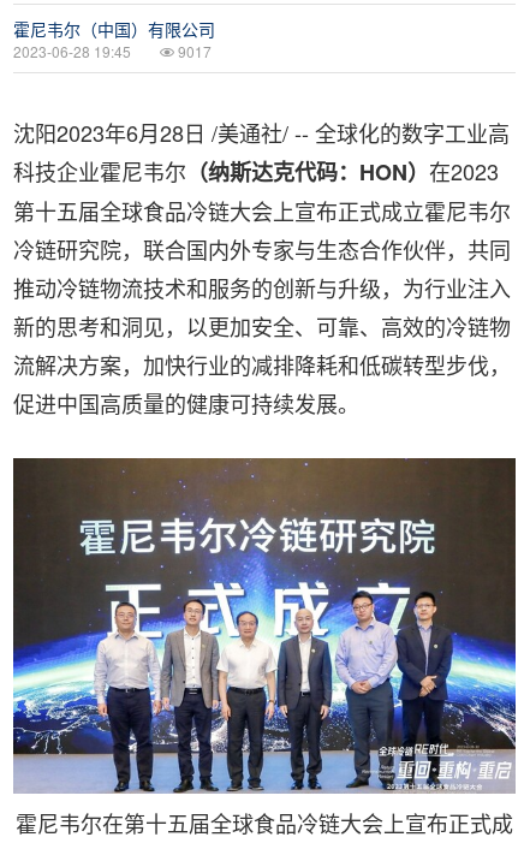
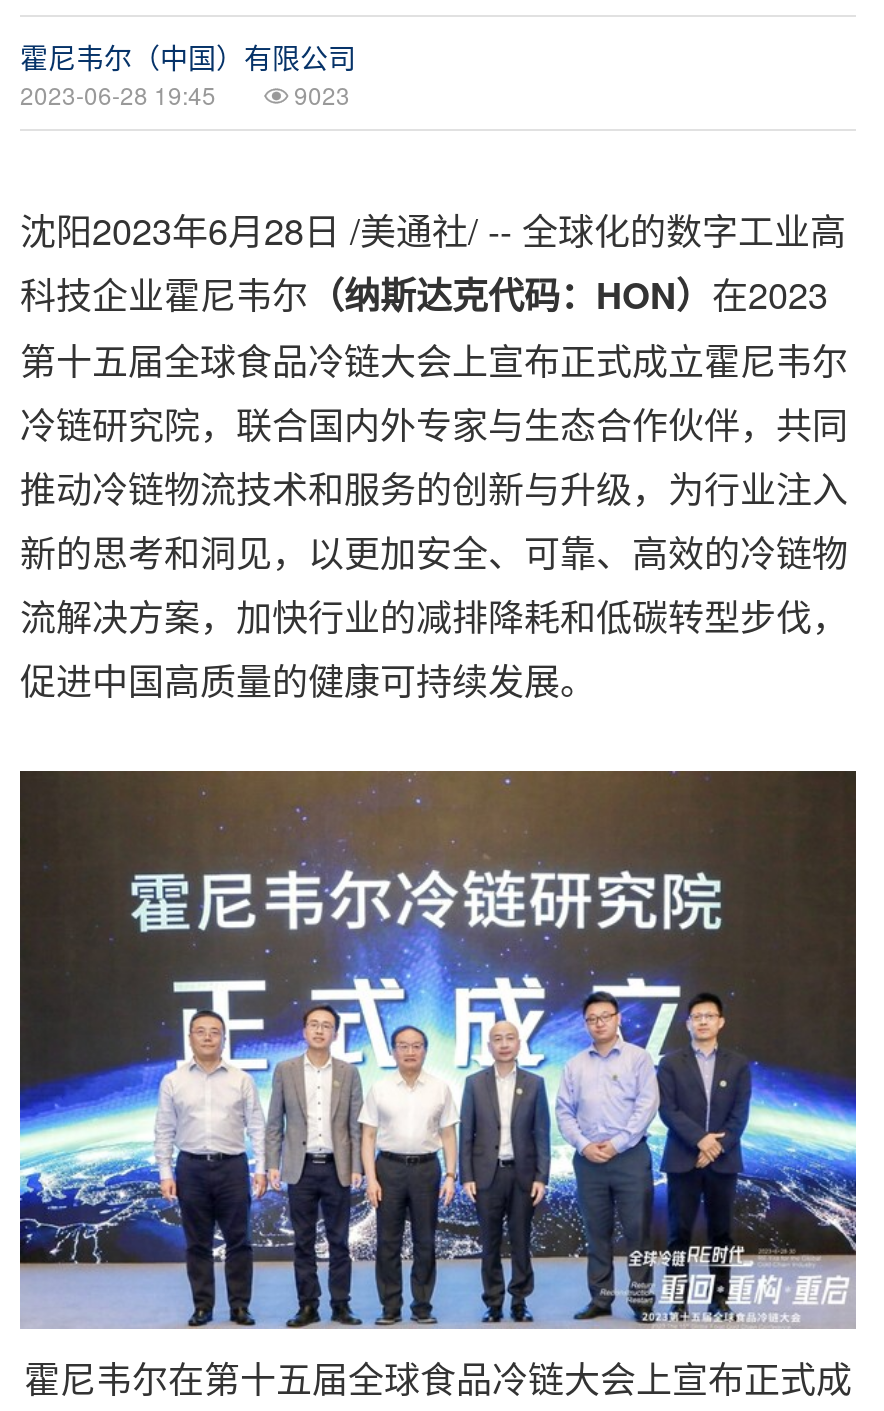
- 9017
+ 9023
